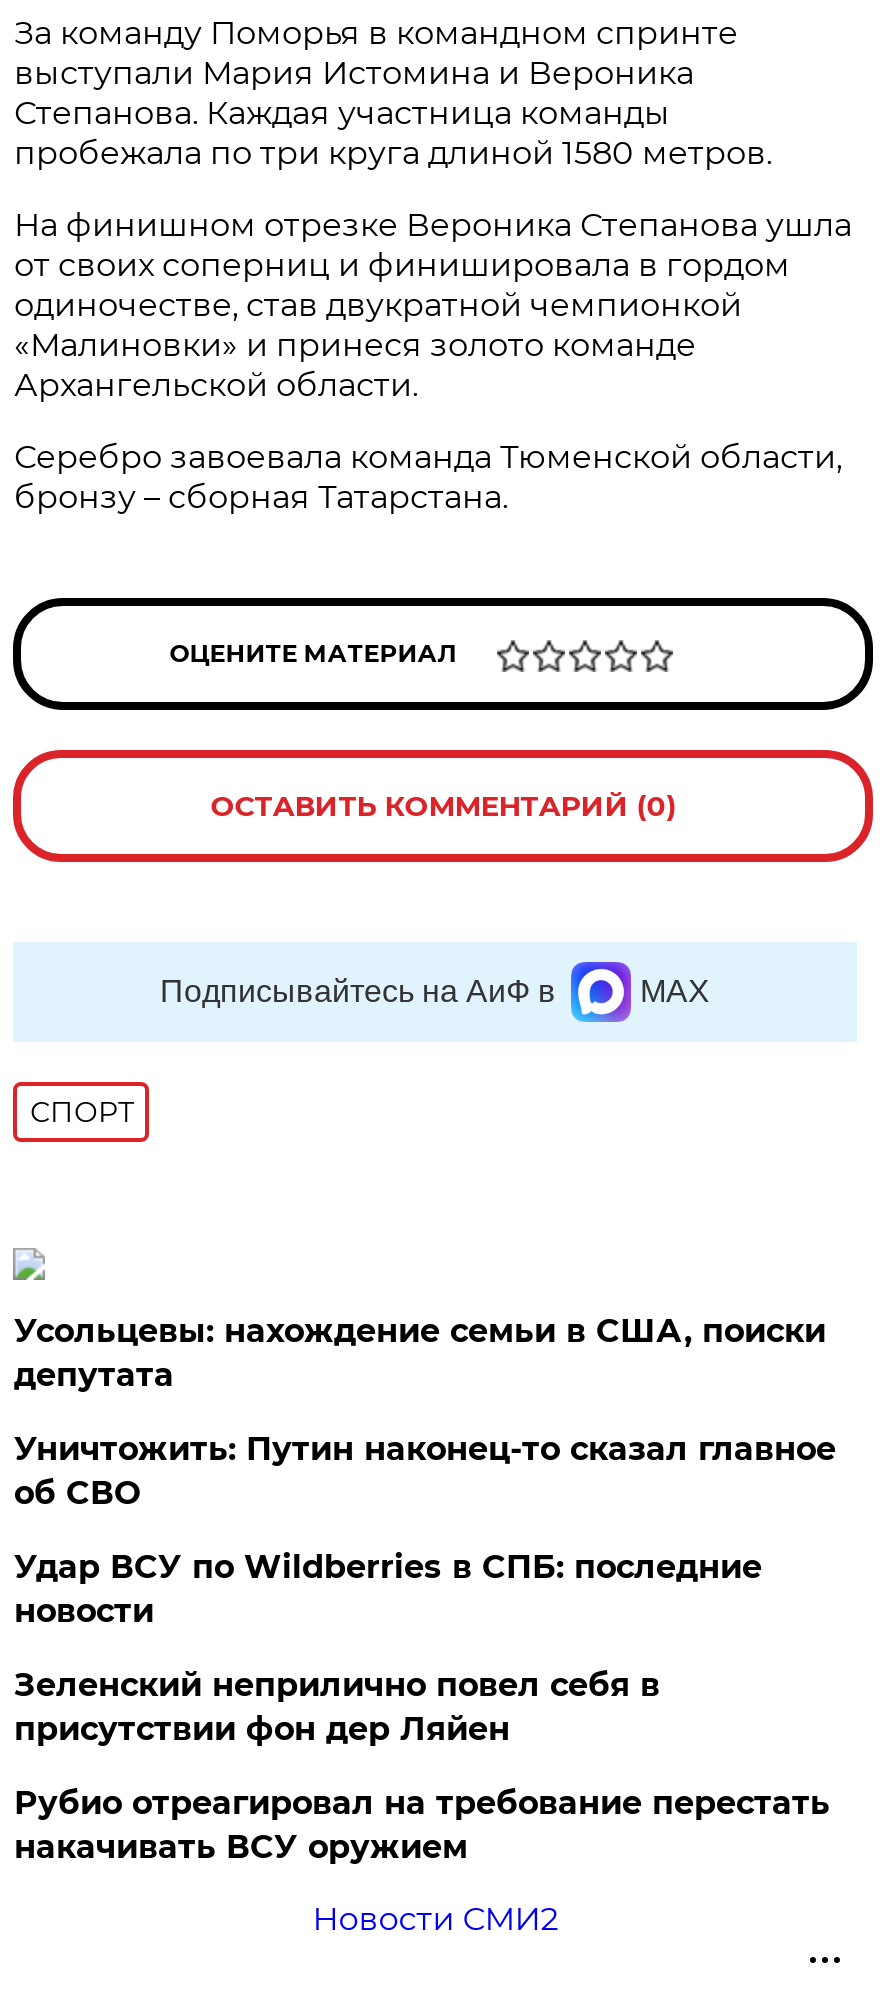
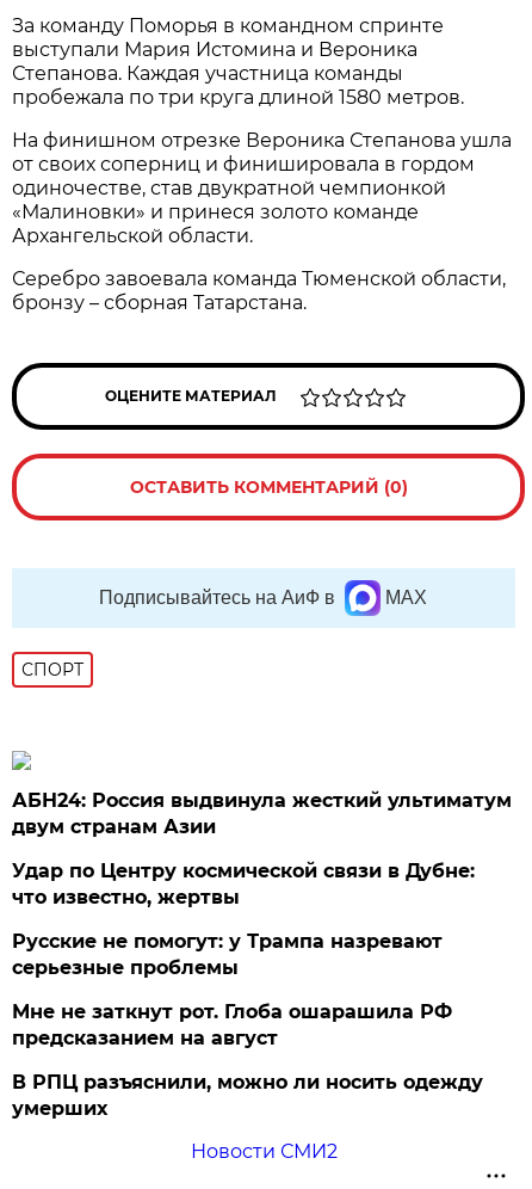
- Усольцевы: нахождение семьи в США, поиски
- депутата
+ АБН24: Россия выдвинула жесткий ультиматум
+ двум странам Азии

- Уничтожить: Путин наконец-то сказал главное
- об СВО
+ Удар по Центру космической связи в Дубне:
+ что известно, жертвы

- Удар ВСУ по Wildberries в СПБ: последние
- новости
+ Русские не помогут: у Трампа назревают
+ серьезные проблемы

- Зеленский неприлично повел cебя в
- присутствии фон дер Ляйен
+ Мне не заткнут рот. Глоба ошарашила РФ
+ предсказанием на август

- Рубио отреагировал на требование перестать
- накачивать ВСУ оружием
+ В РПЦ разъяснили, можно ли носить одежду
+ умерших
